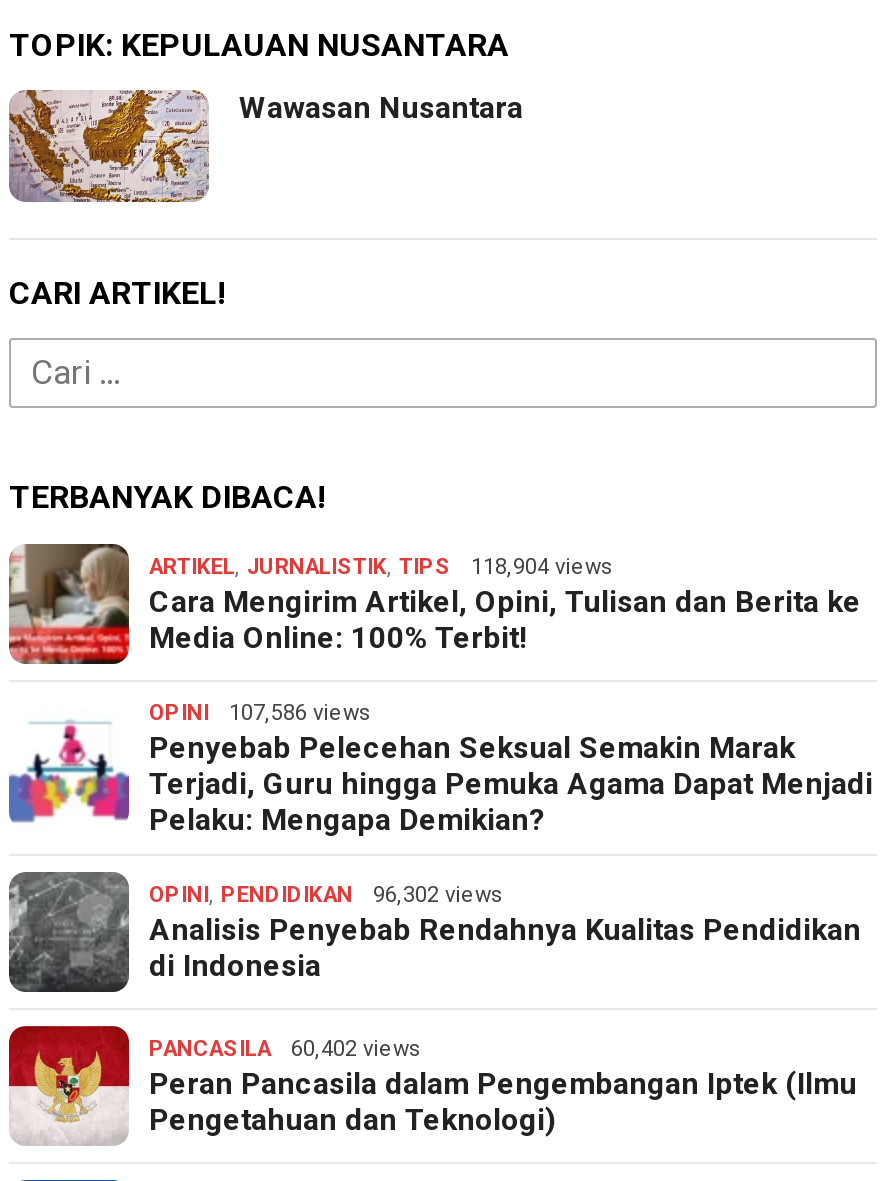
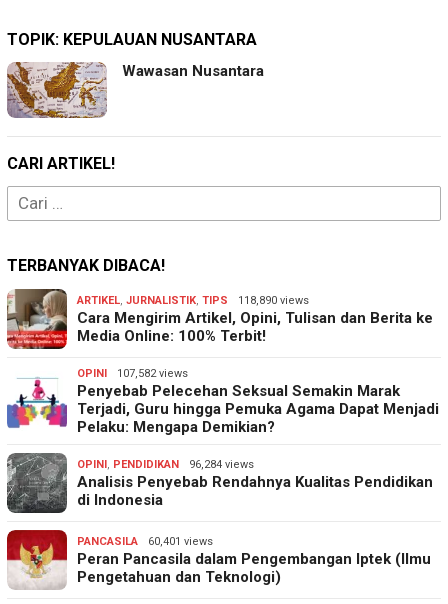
- ARTIKEL, JURNALISTIK, TIPS 118,904 views
+ ARTIKEL, JURNALISTIK, TIPS 118,890 views

- OPINI 107,586 views
+ OPINI 107,582 views

- OPINI, PENDIDIKAN 96,302 views
+ OPINI, PENDIDIKAN 96,284 views

- PANCASILA 60,402 views
+ PANCASILA 60,401 views
